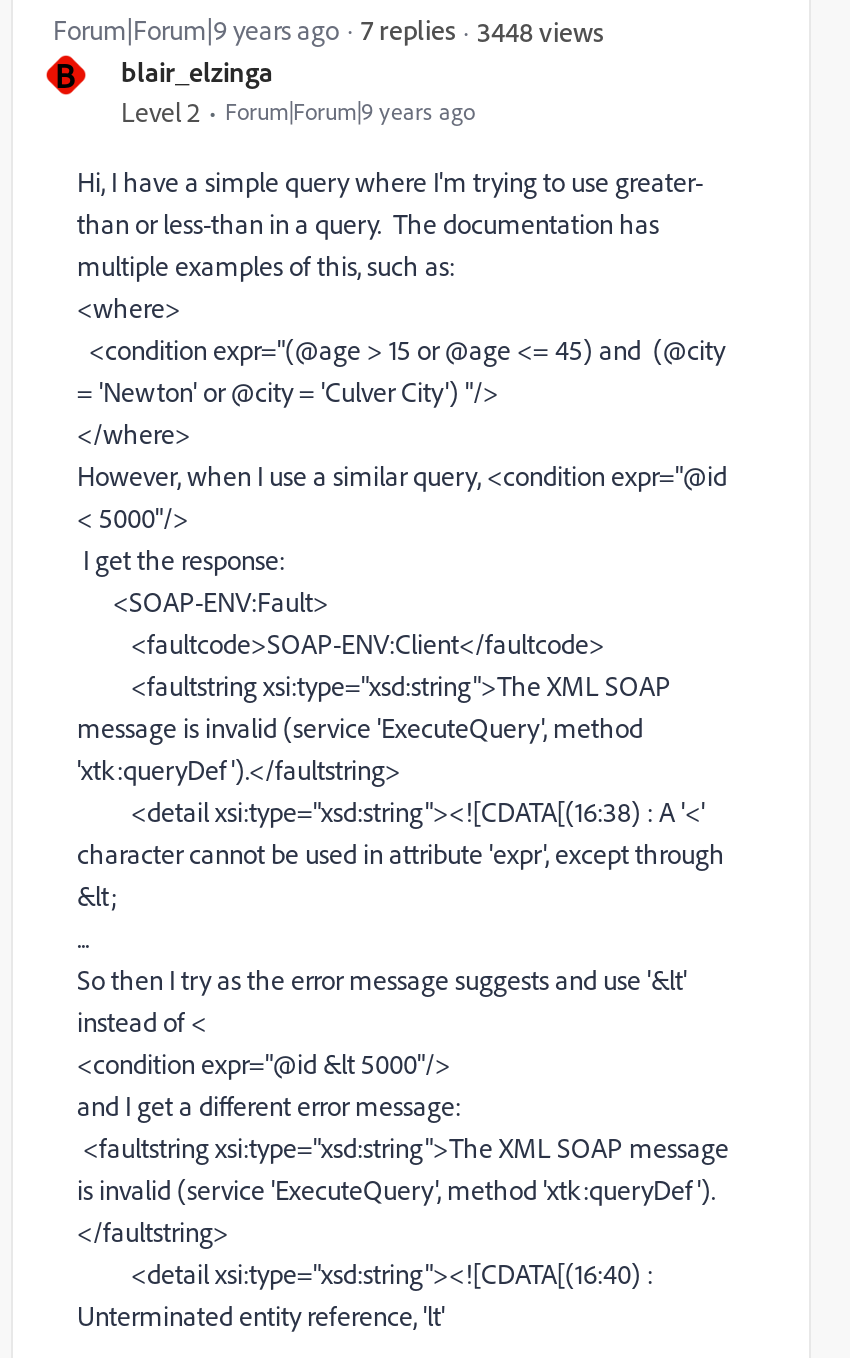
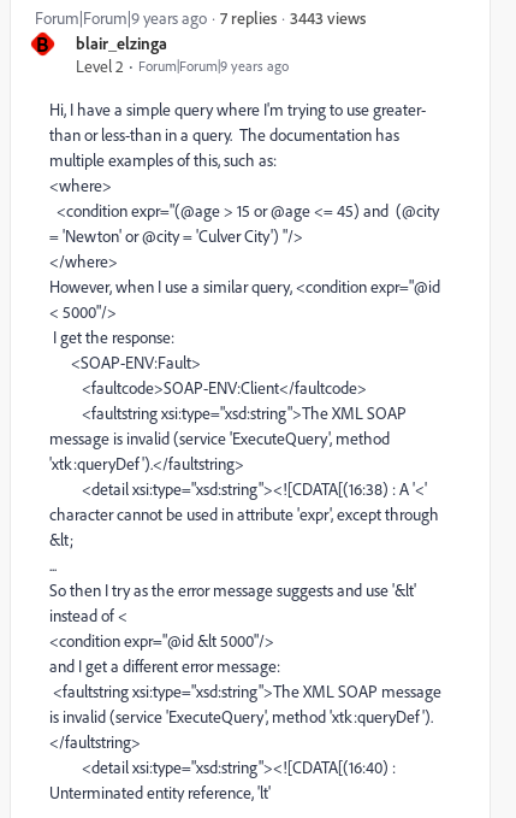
- 3448 views
+ 3443 views
